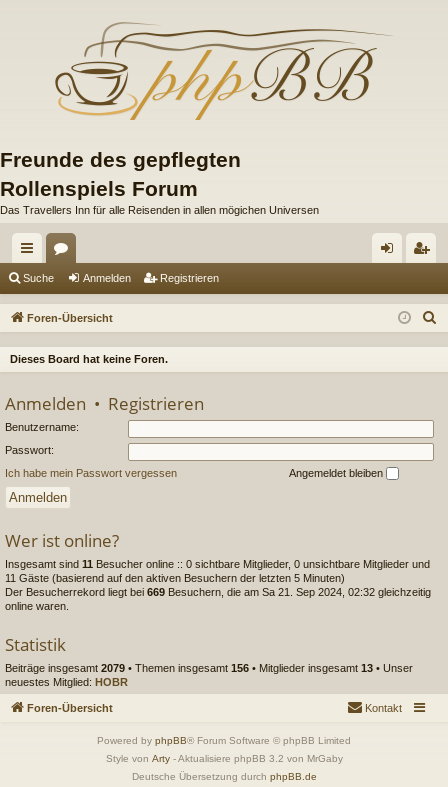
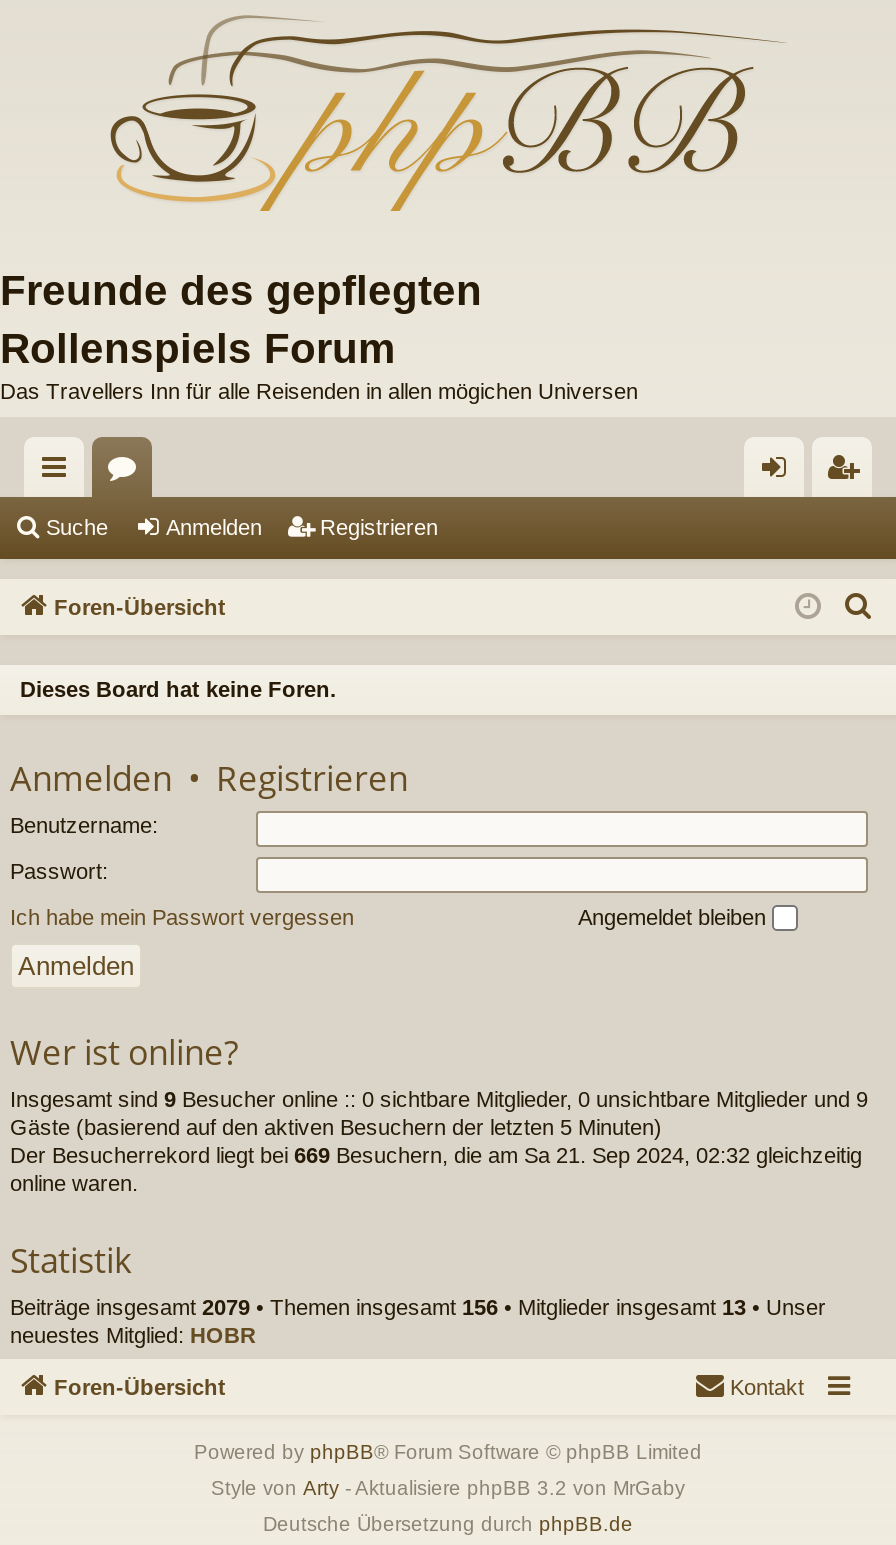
- Insgesamt sind 11 Besucher online :: 0 sichtbare Mitglieder, 0 unsichtbare Mitglieder und
- 11 Gäste (basierend auf den aktiven Besuchern der letzten 5 Minuten)
+ Insgesamt sind 9 Besucher online :: 0 sichtbare Mitglieder, 0 unsichtbare Mitglieder und 9
+ Gäste (basierend auf den aktiven Besuchern der letzten 5 Minuten)
